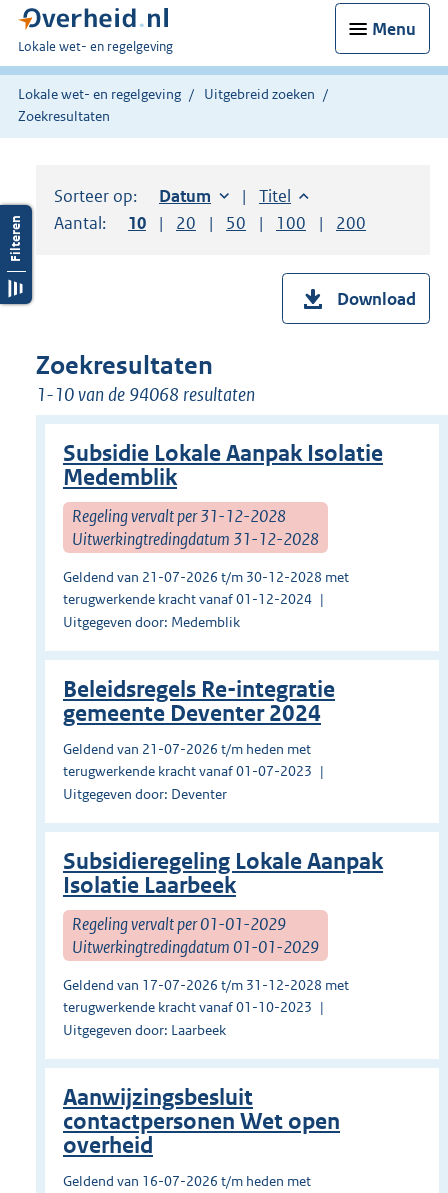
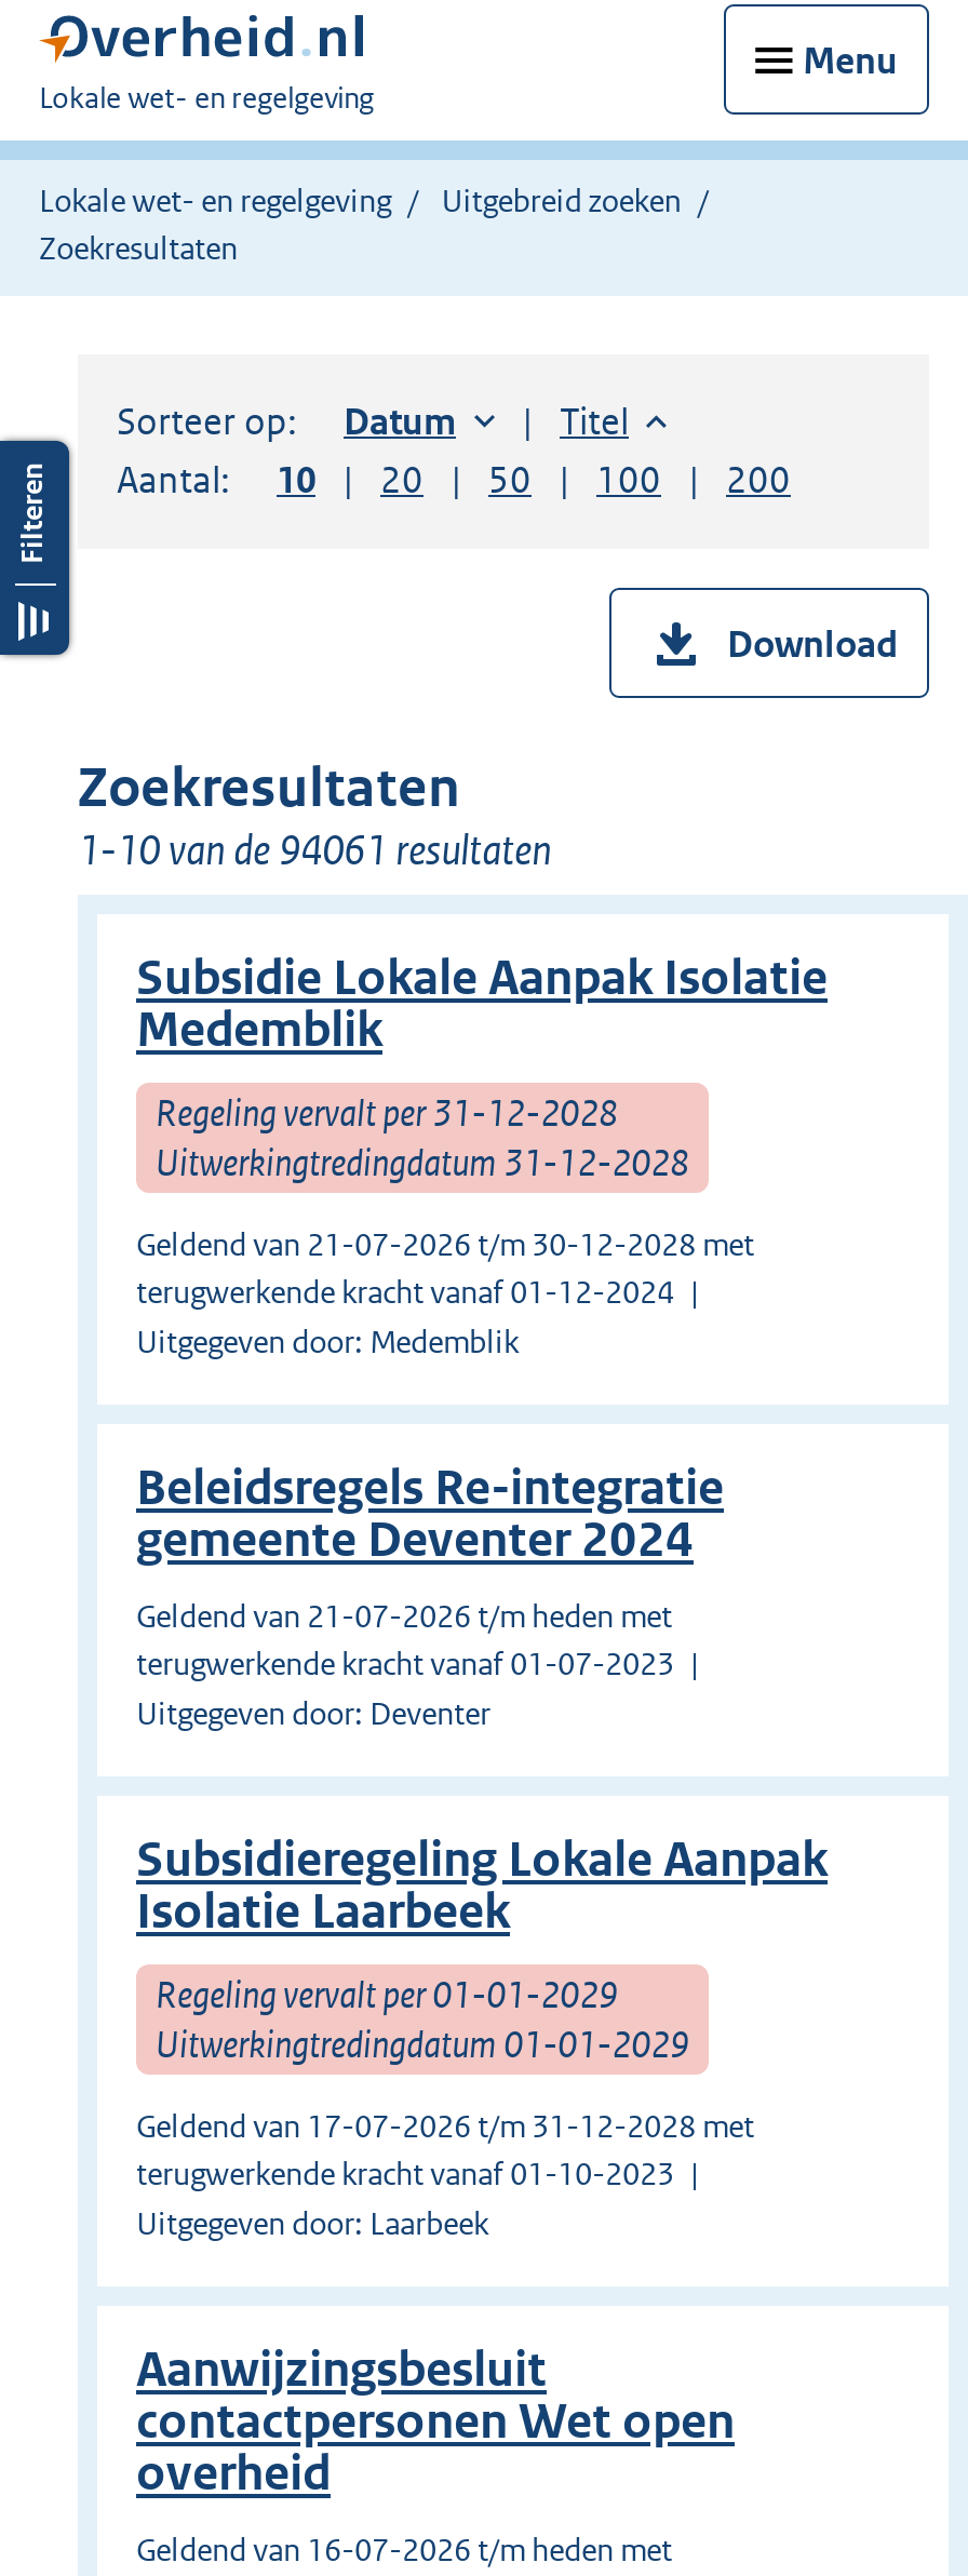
- 1-10 van de 94068 resultaten
+ 1-10 van de 94061 resultaten
